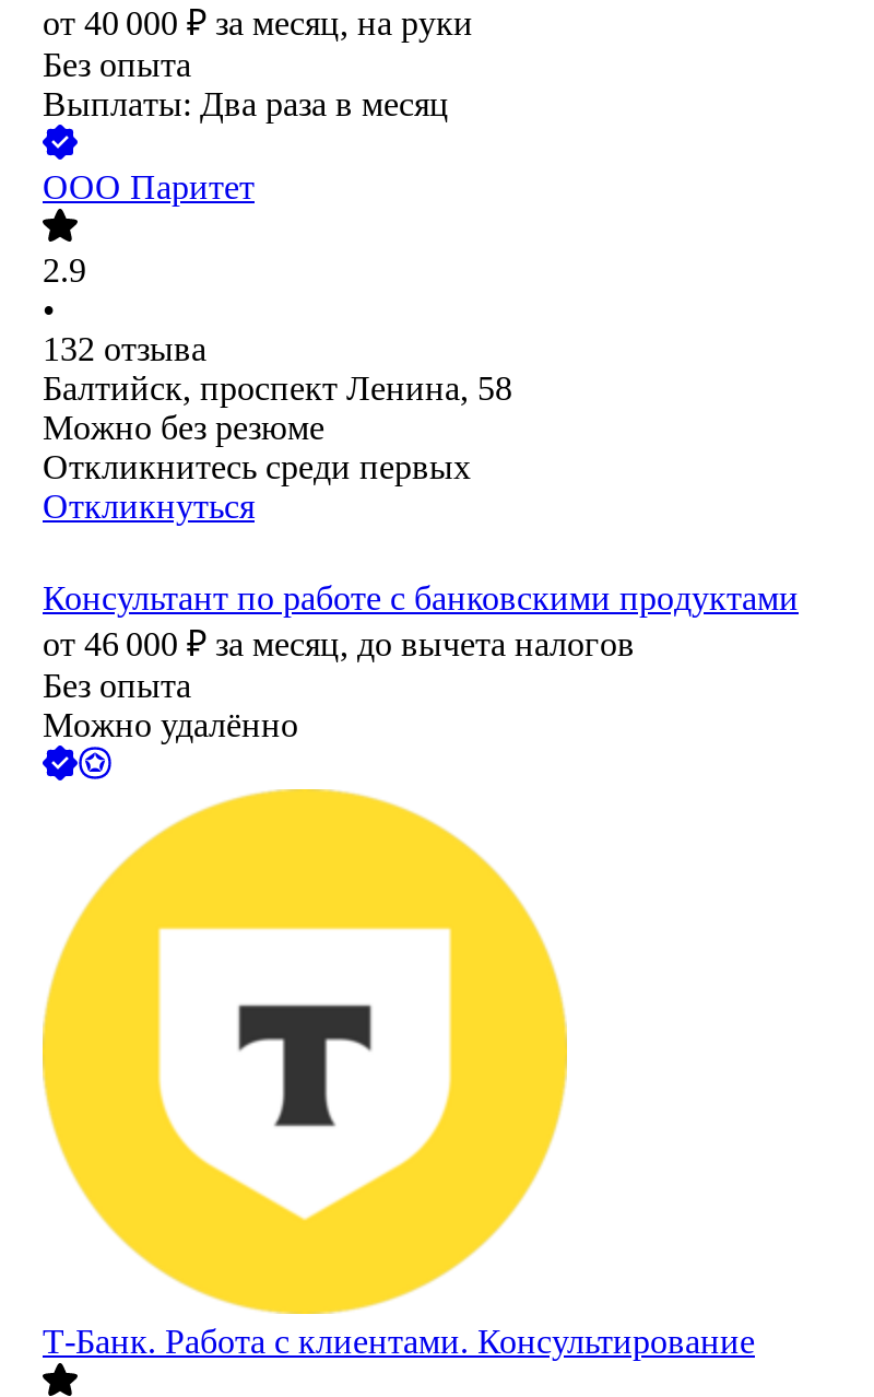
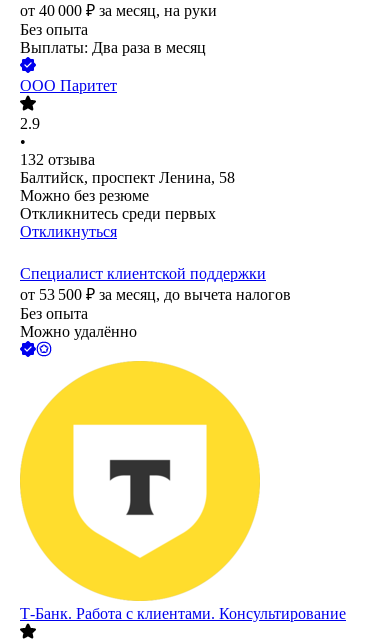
- Консультант по работе с банковскими продуктами
- от 46 000 ₽ за месяц, до вычета налогов
+ Специалист клиентской поддержки
+ от 53 500 ₽ за месяц, до вычета налогов
